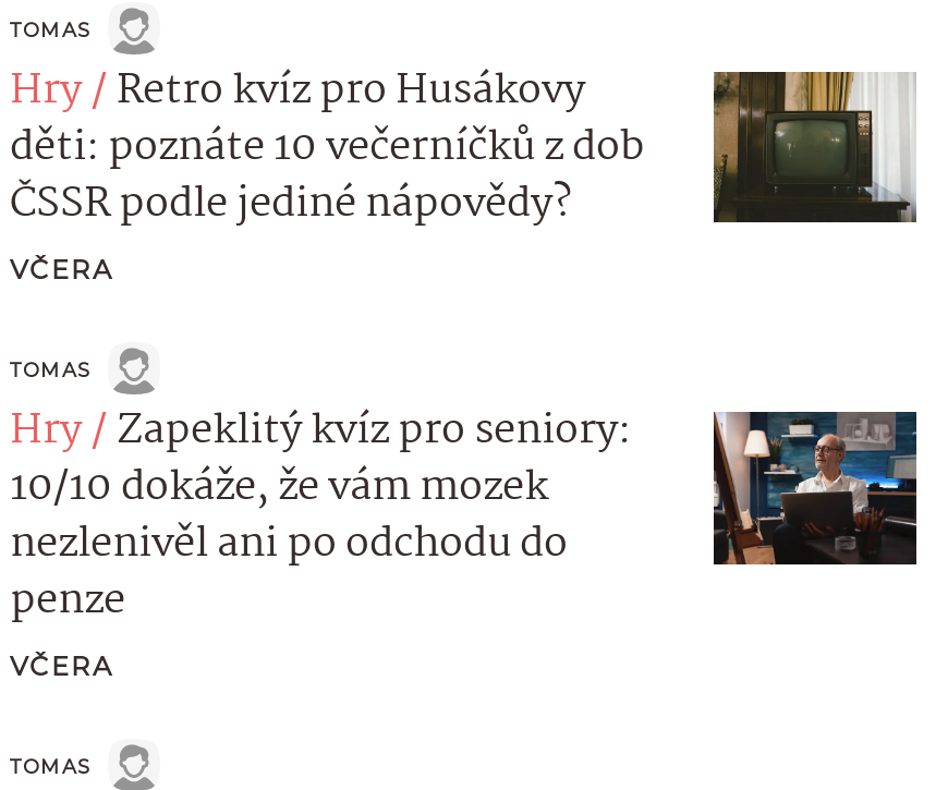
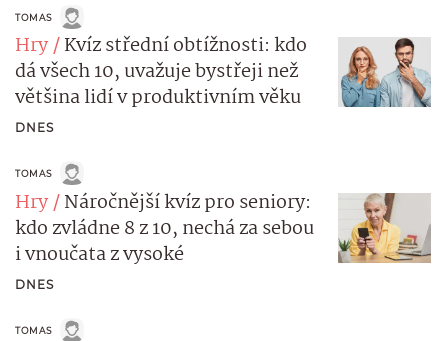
- [image]
- Hry Retro kvíz pro Husákovy
- děti: poznáte 10 večerníčků z dob
- ČSSR podle jediné nápovědy?
- VČERA
+ [image]
+ Hry Kvíz střední obtížnosti: kdo
+ dá všech 10, uvažuje bystřeji než
+ většina lidí v produktivním věku
+ DNES

- [image]
- Hry Zapeklitý kvíz pro seniory:
- 10/10 dokáže, že vám mozek
- nezlenivěl ani po odchodu do
- penze
- VČERA
+ [image]
+ Hry Náročnější kvíz pro seniory:
+ kdo zvládne 8 z 10, nechá za sebou
+ i vnoučata z vysoké
+ DNES
